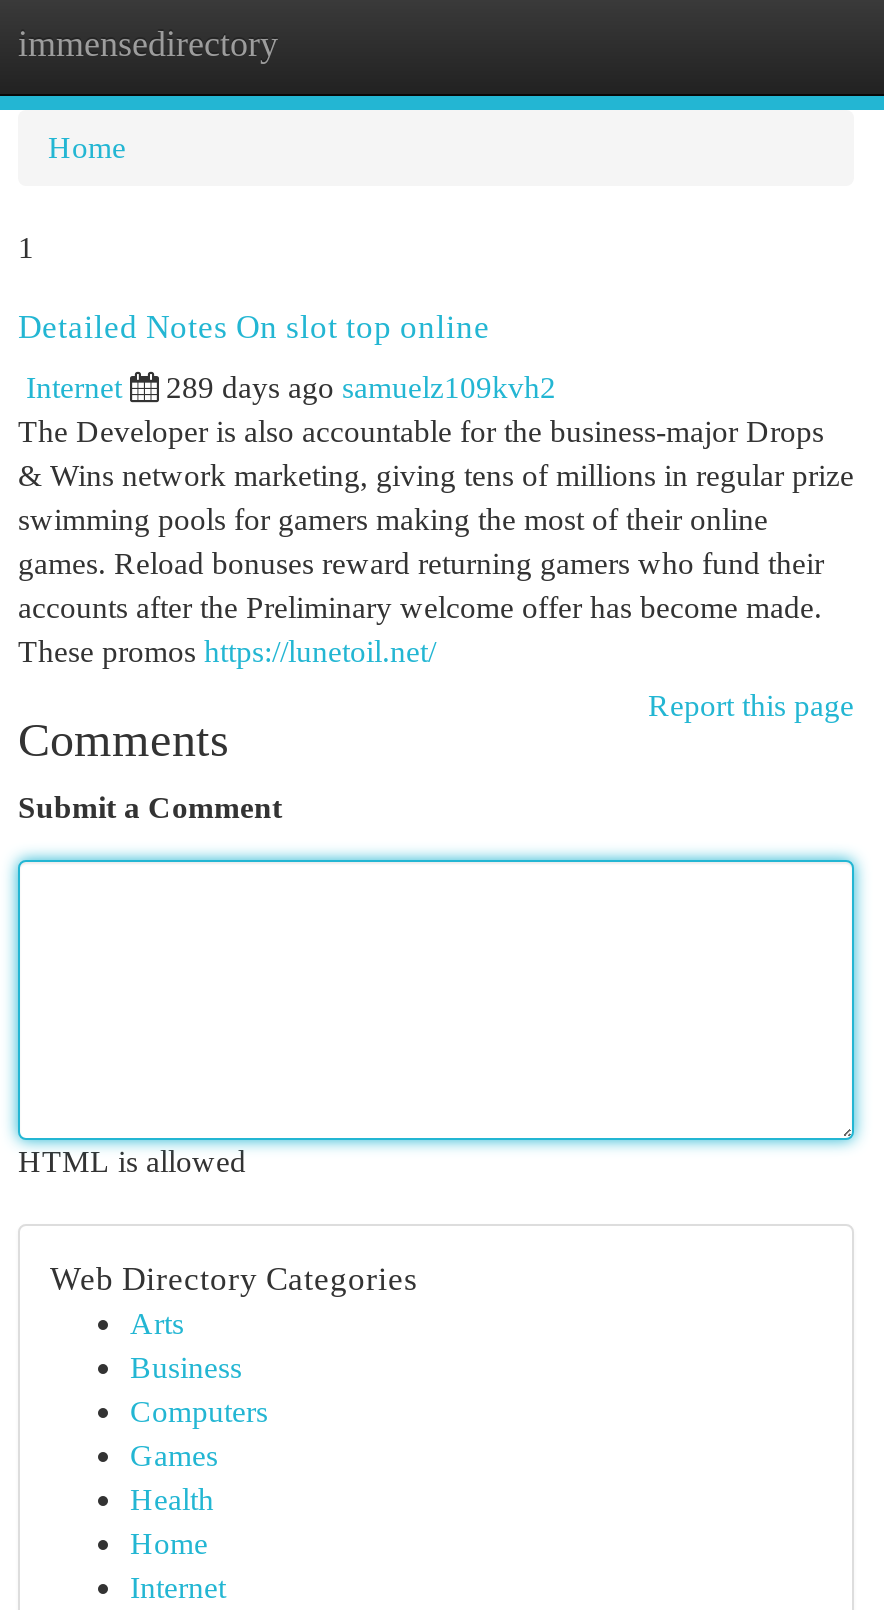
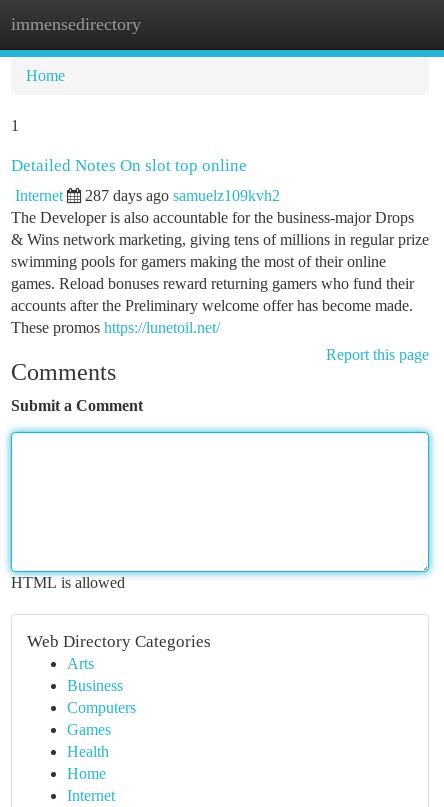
- 289 days ago samuelz109kvh2
+ 287 days ago samuelz109kvh2
